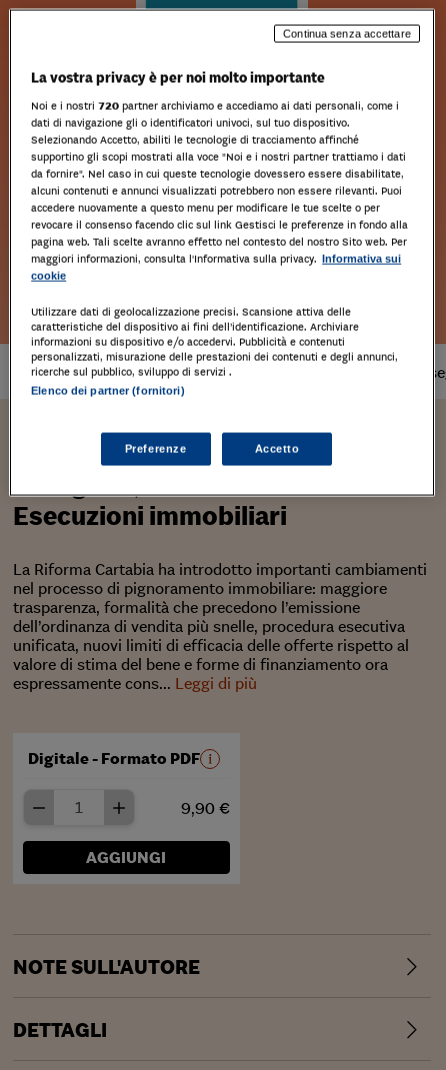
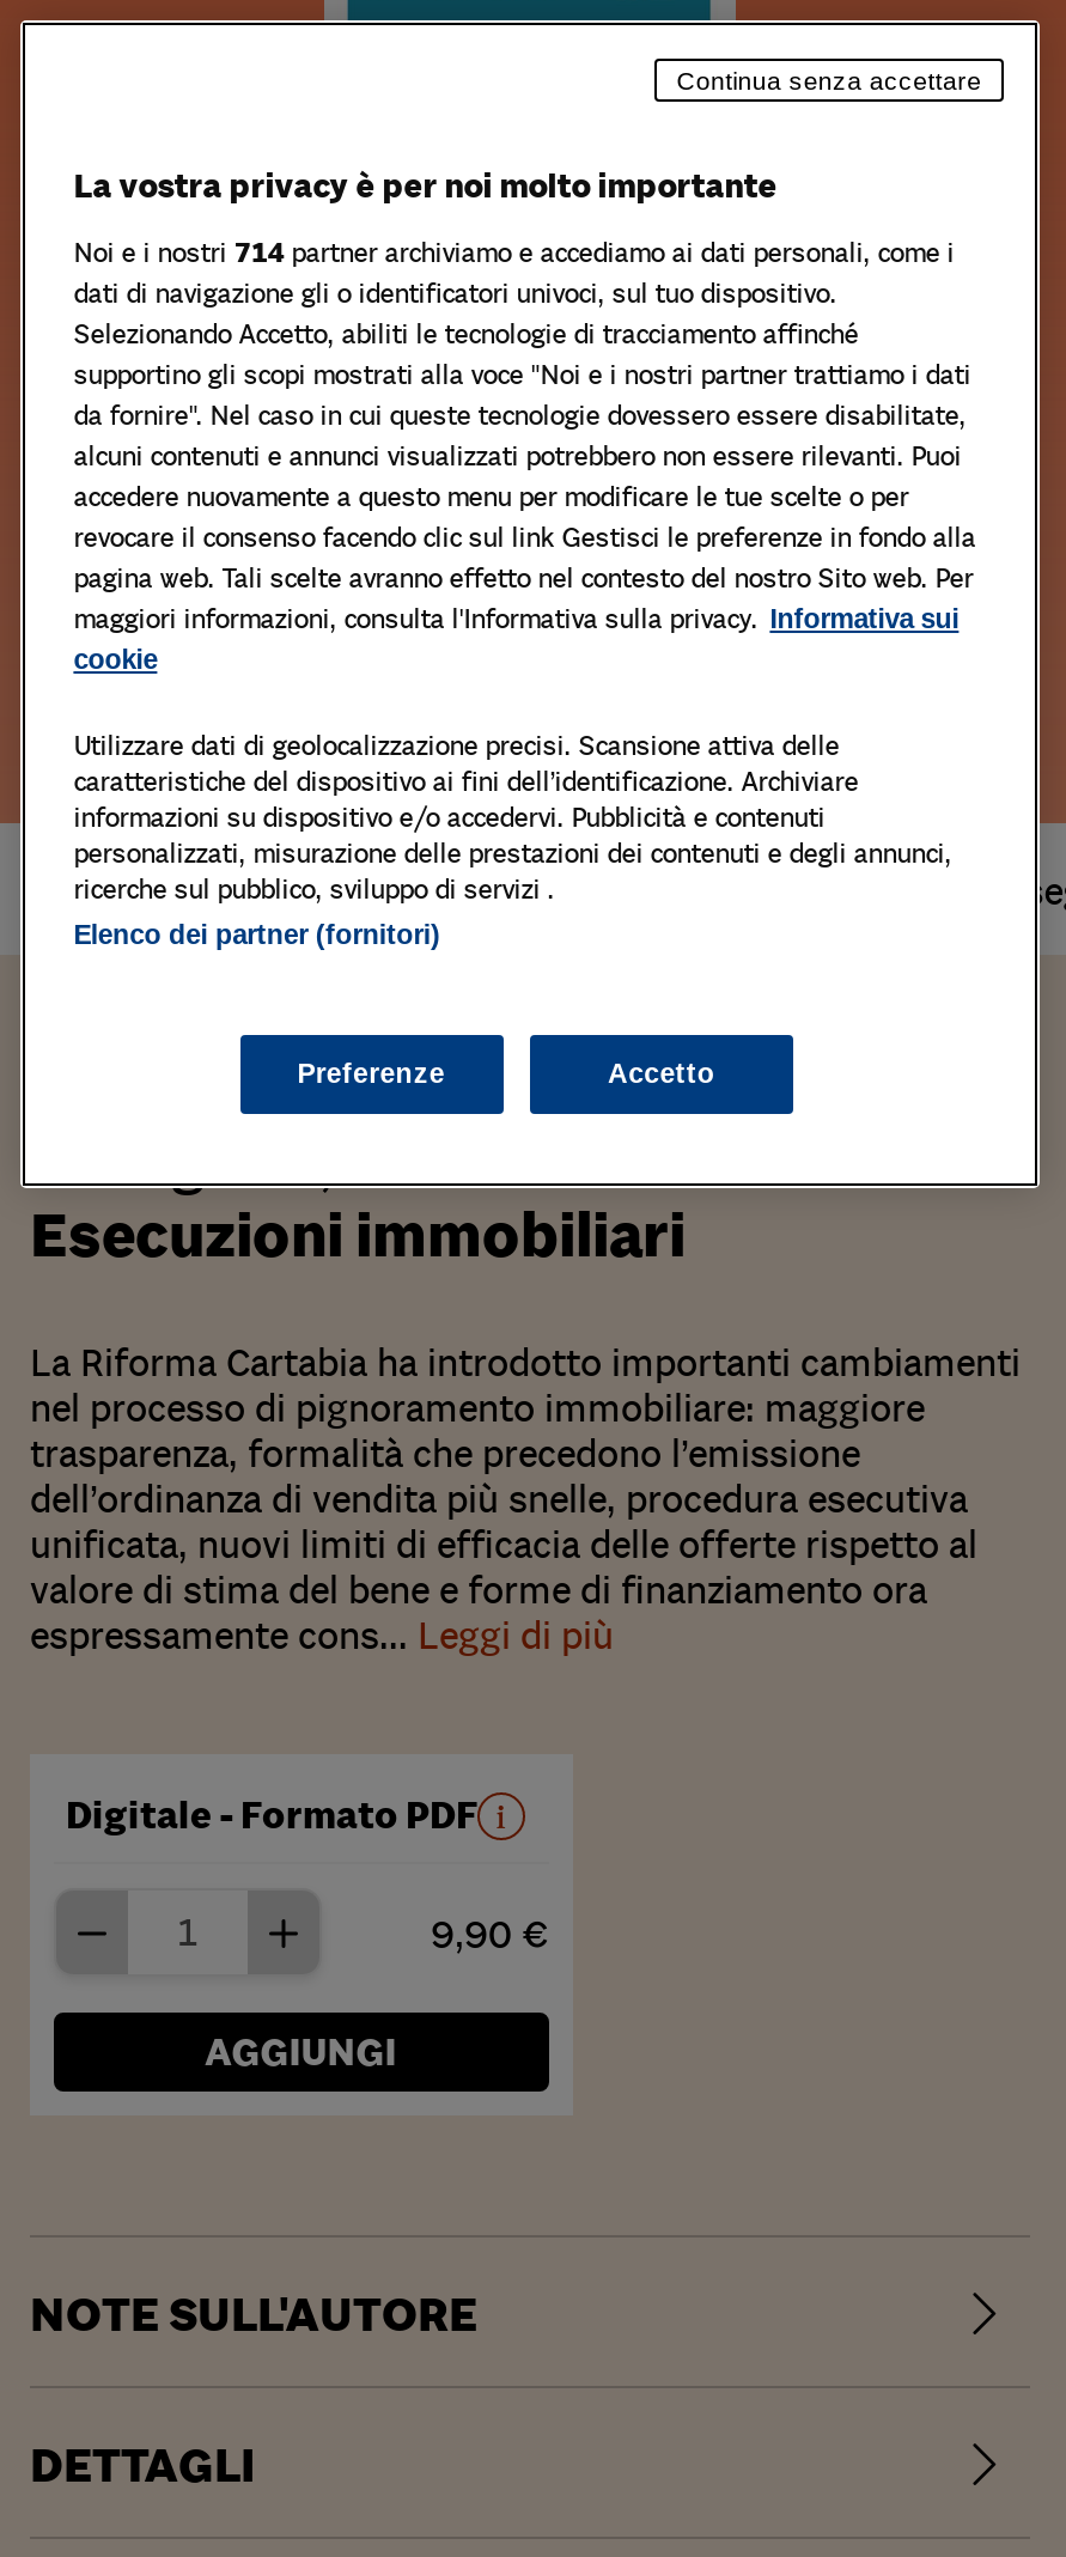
- Noi e i nostri 720 partner archiviamo e accediamo ai dati personali, come i
+ Noi e i nostri 714 partner archiviamo e accediamo ai dati personali, come i
